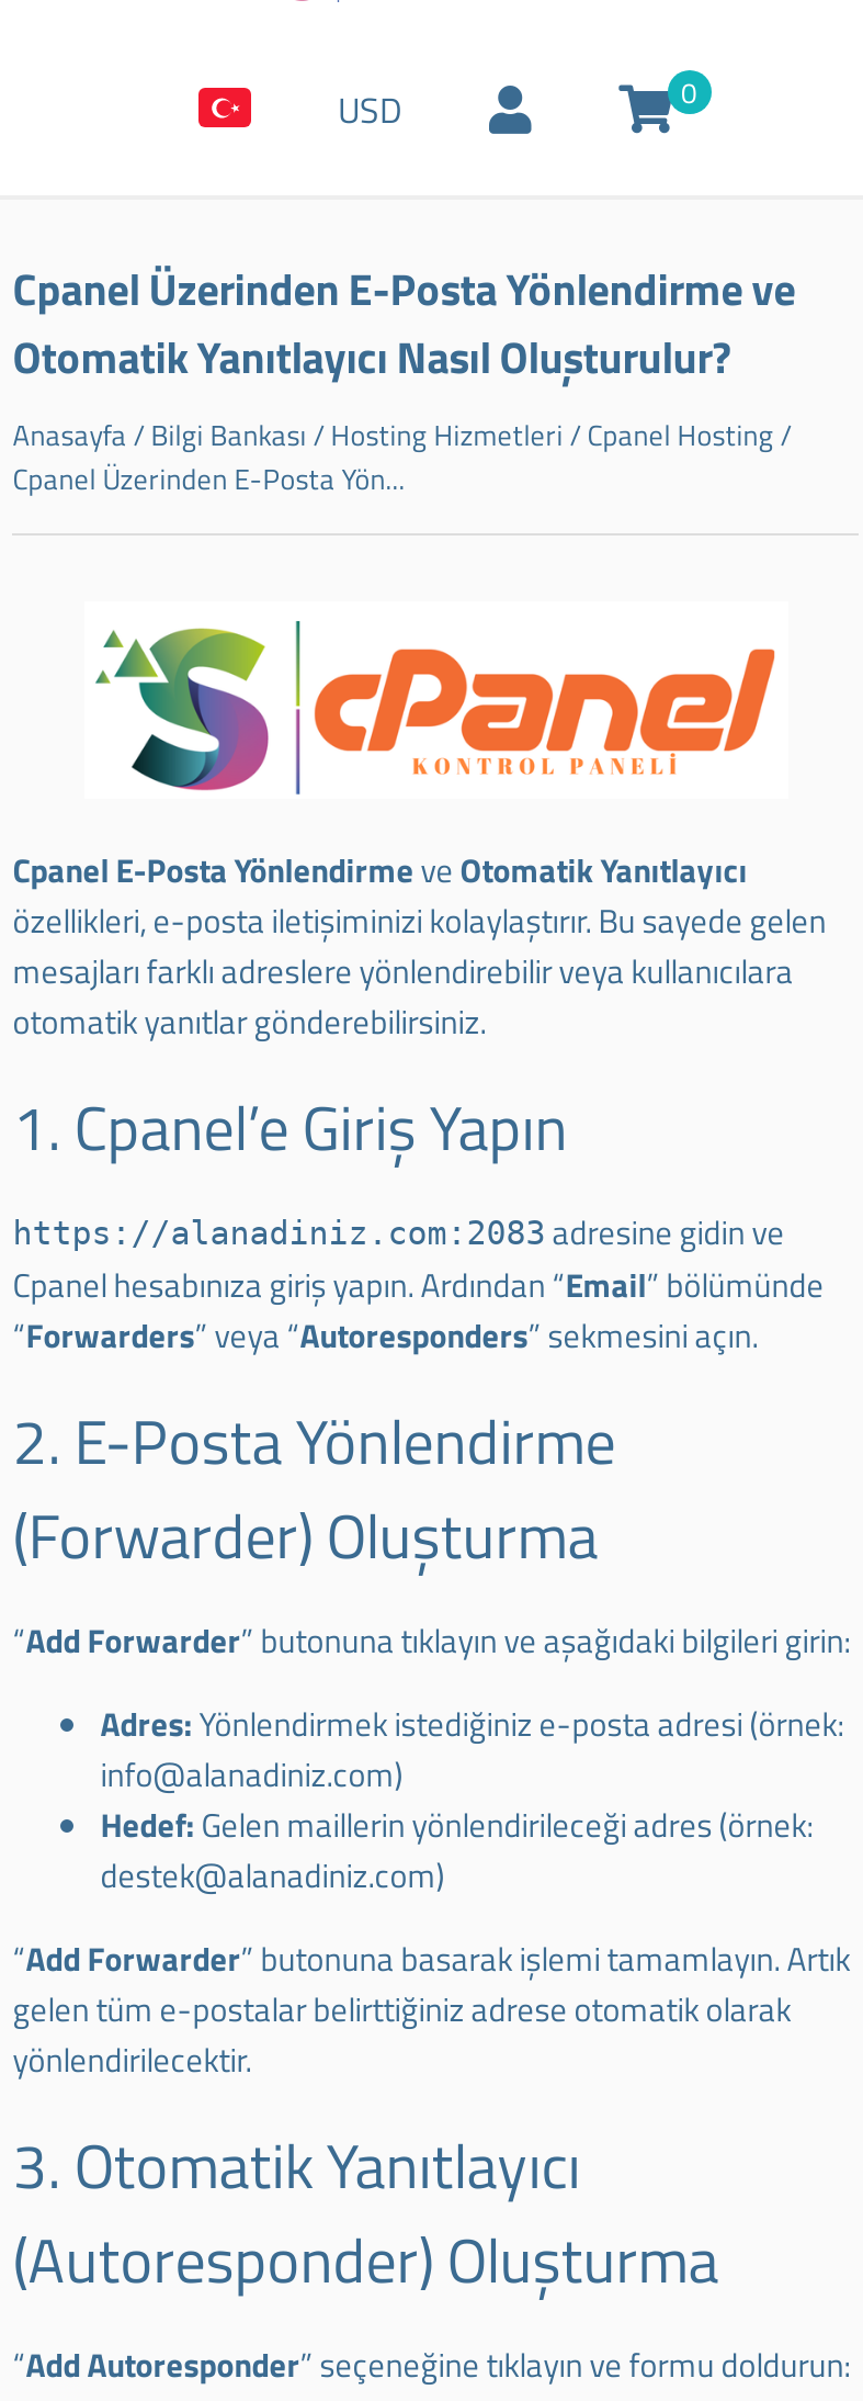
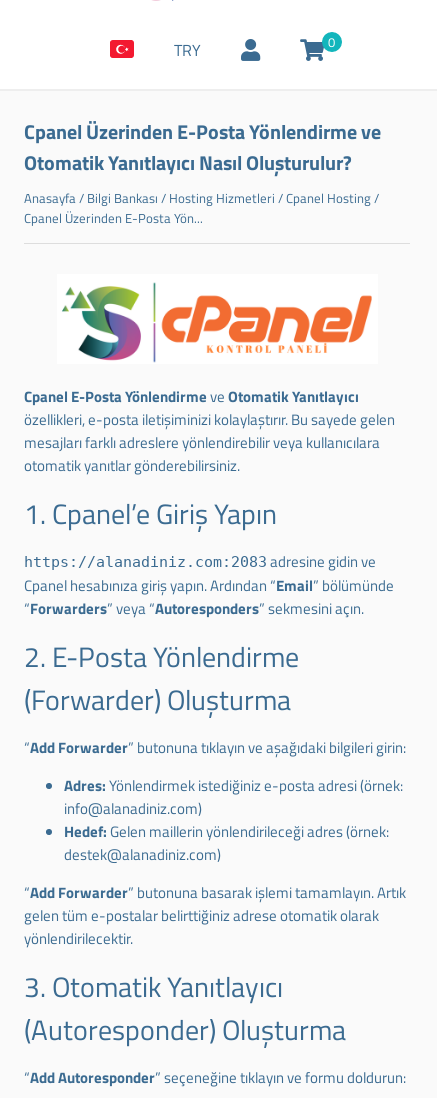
- USD
+ TRY
